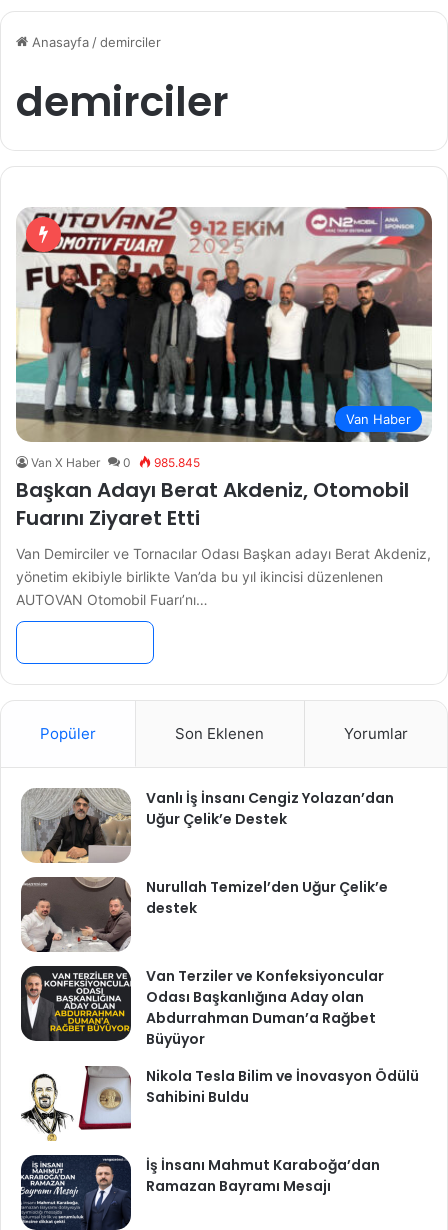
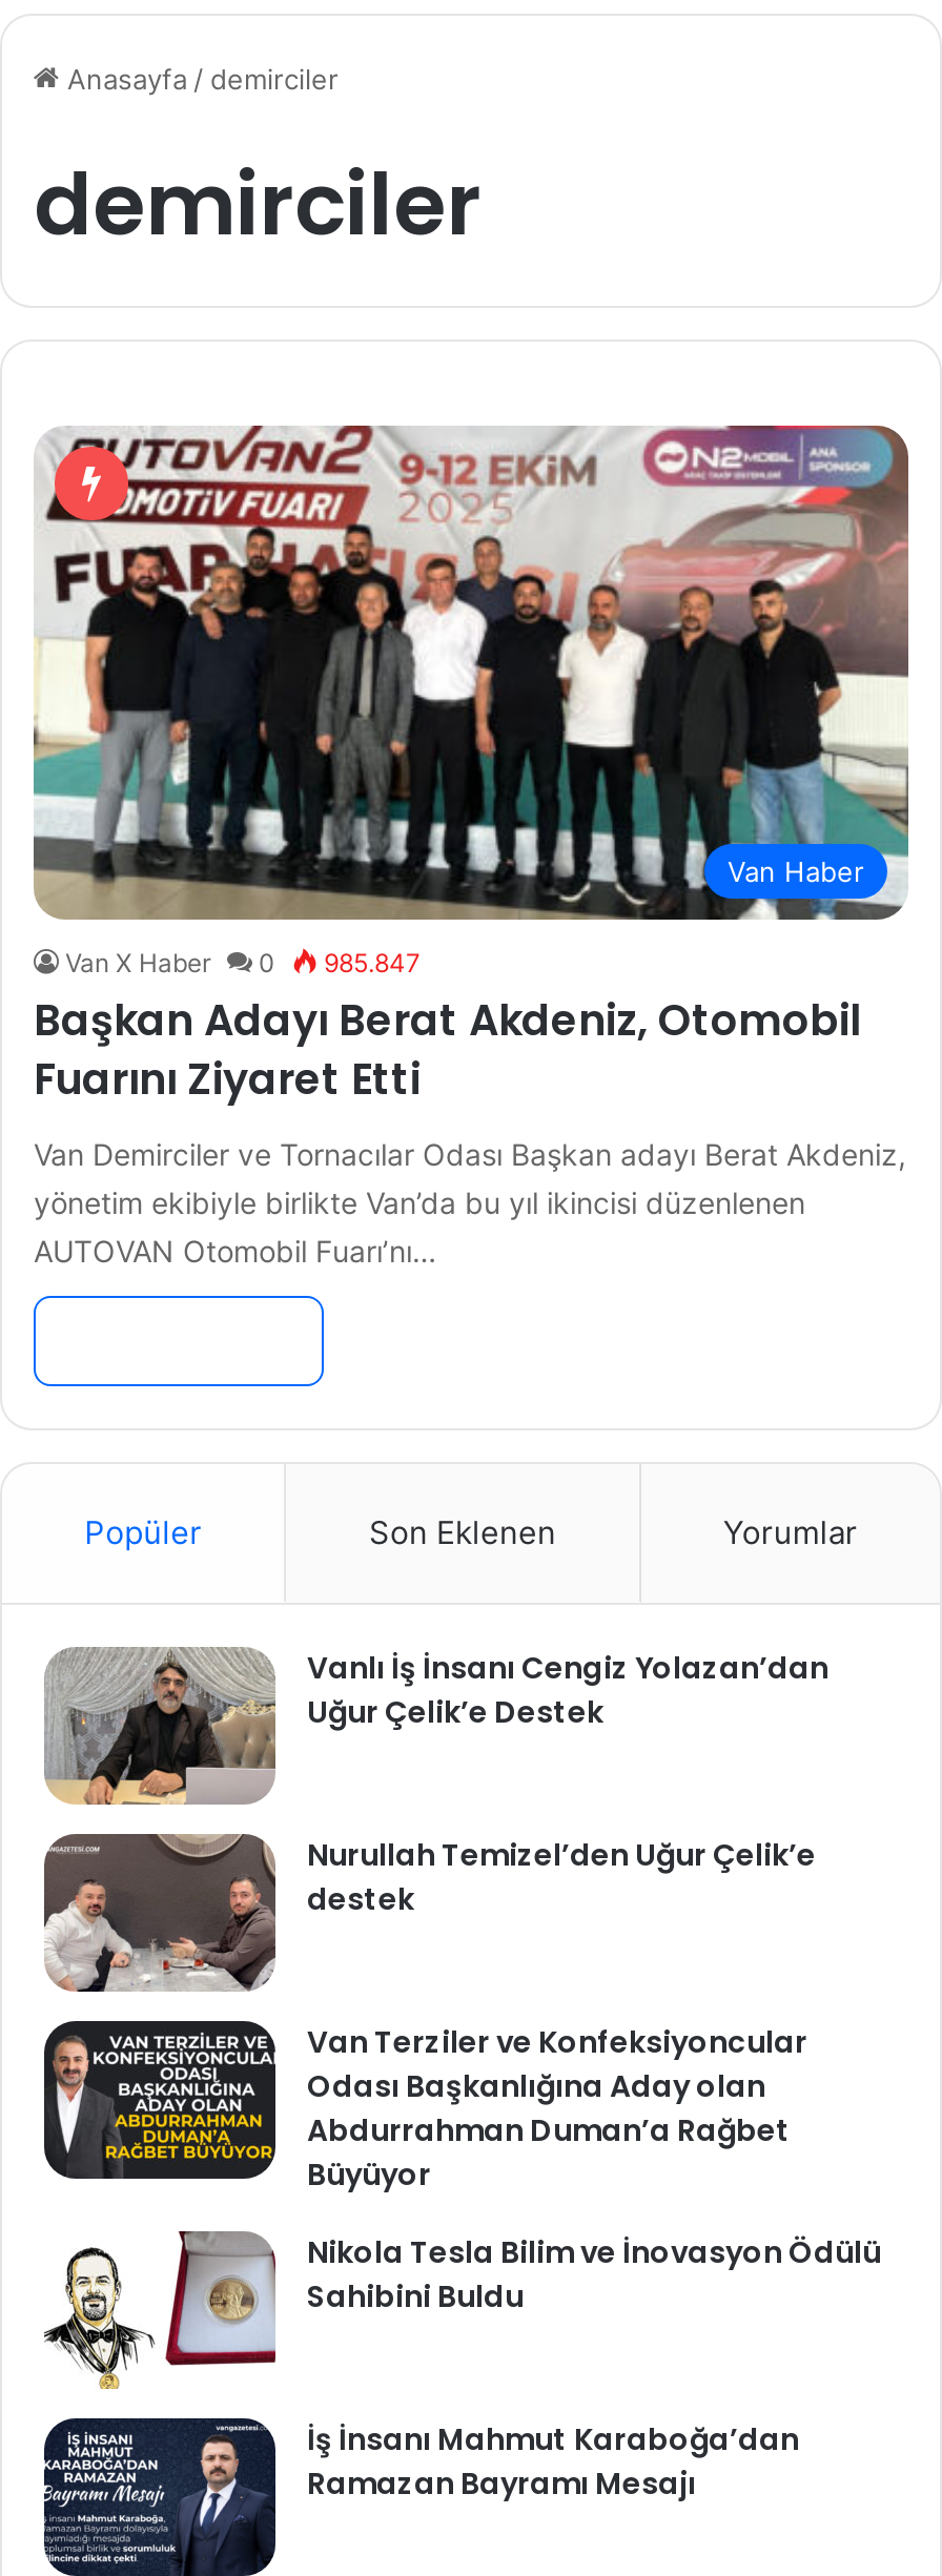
- Van X Haber 0 985.845
+ Van X Haber 0 985.847
